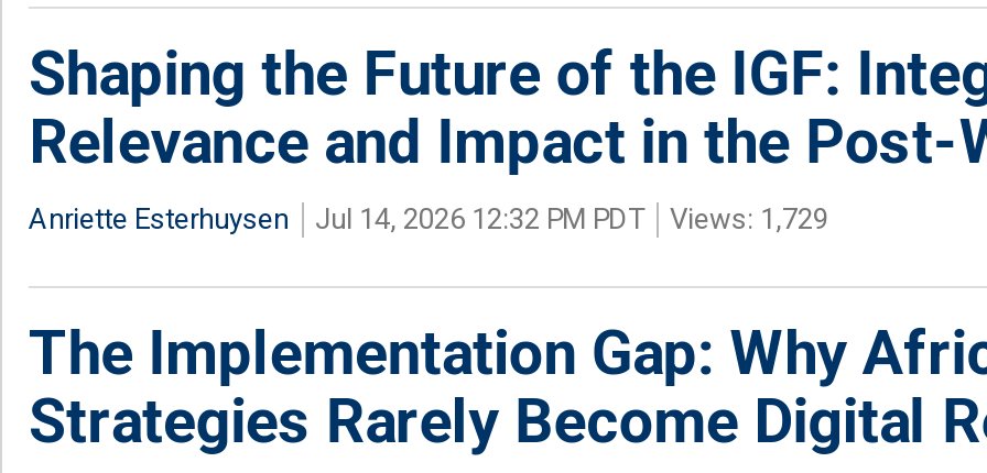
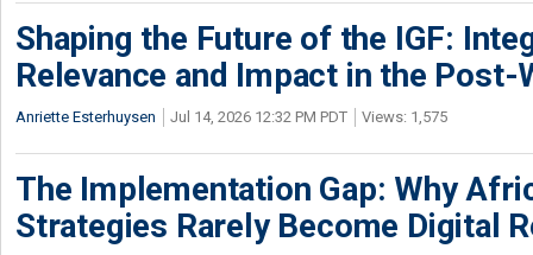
- Anriette Esterhuysen Jul 14, 2026 12:32 PM PDT Views: 1,729
+ Anriette Esterhuysen Jul 14, 2026 12:32 PM PDT Views: 1,575
